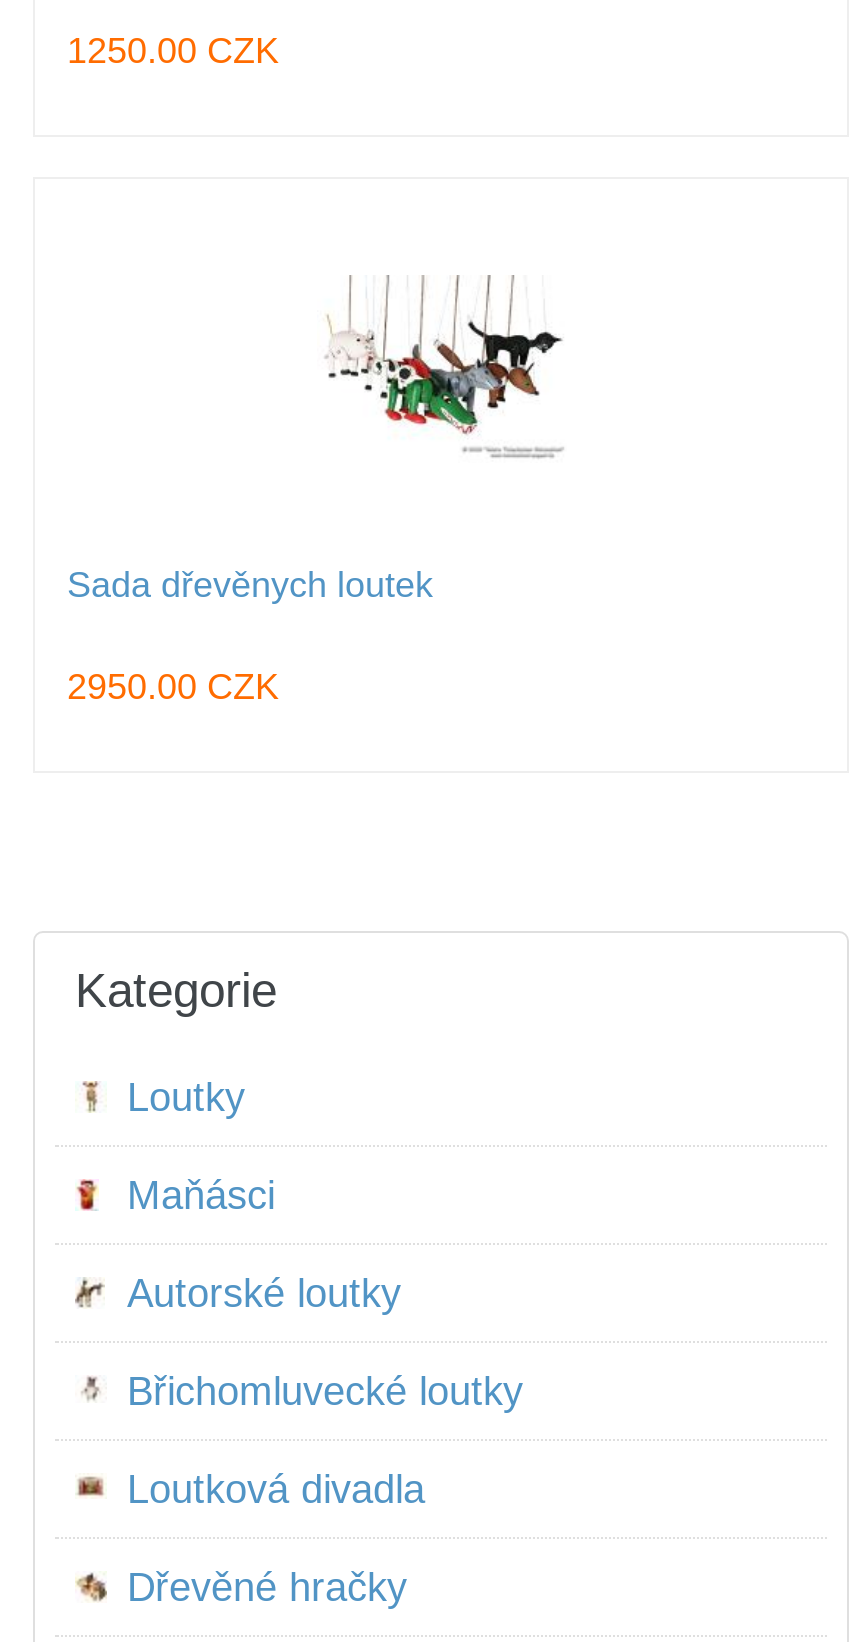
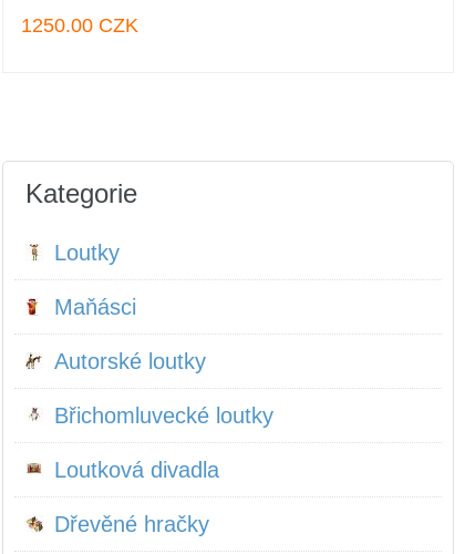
- [image]

- Sada dřevěnych loutek
- 2950.00 CZK
